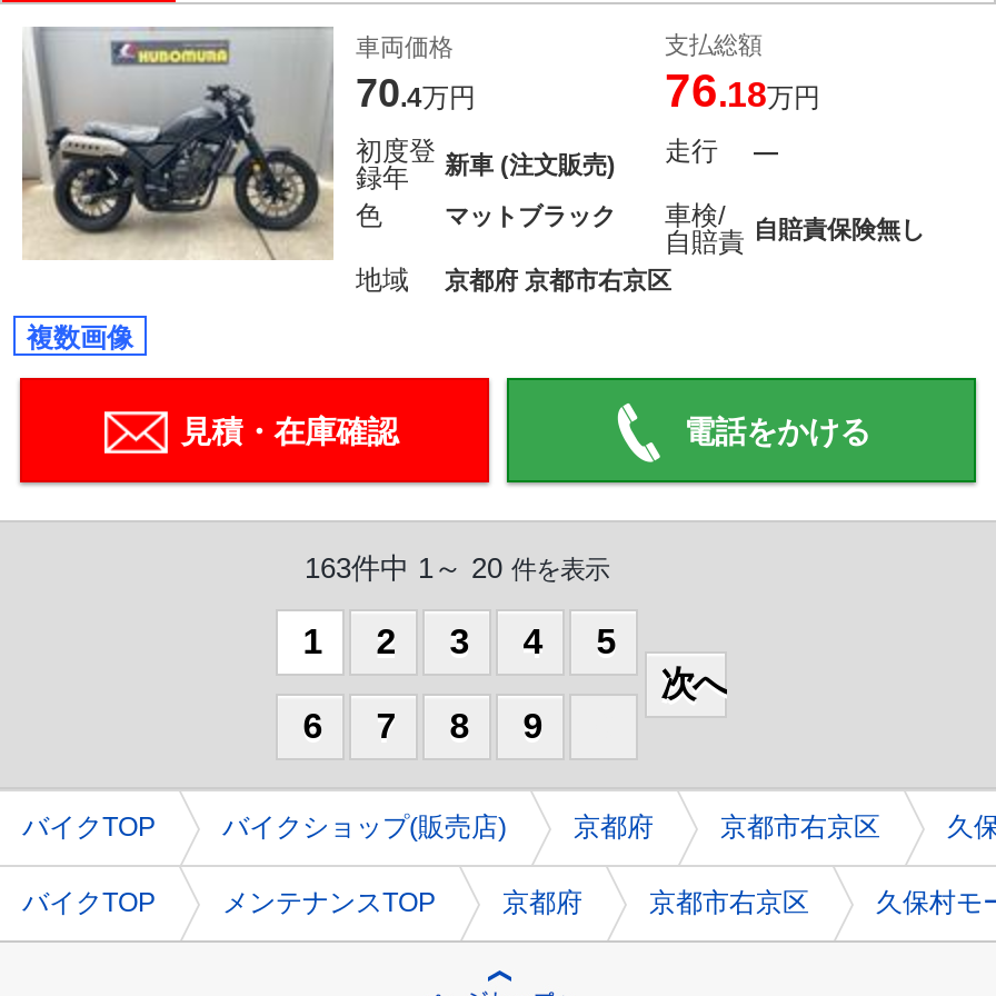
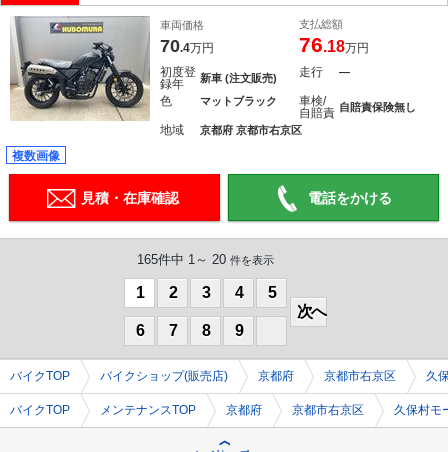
- 163件中 1～ 20件を表示
+ 165件中 1～ 20件を表示
